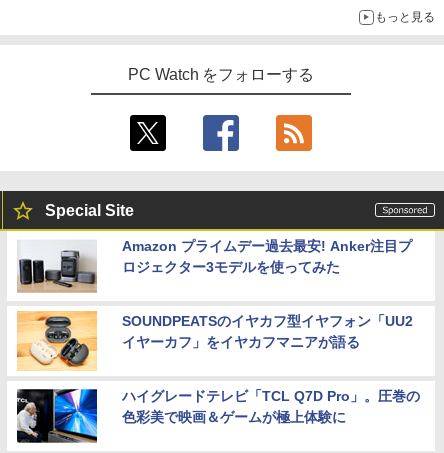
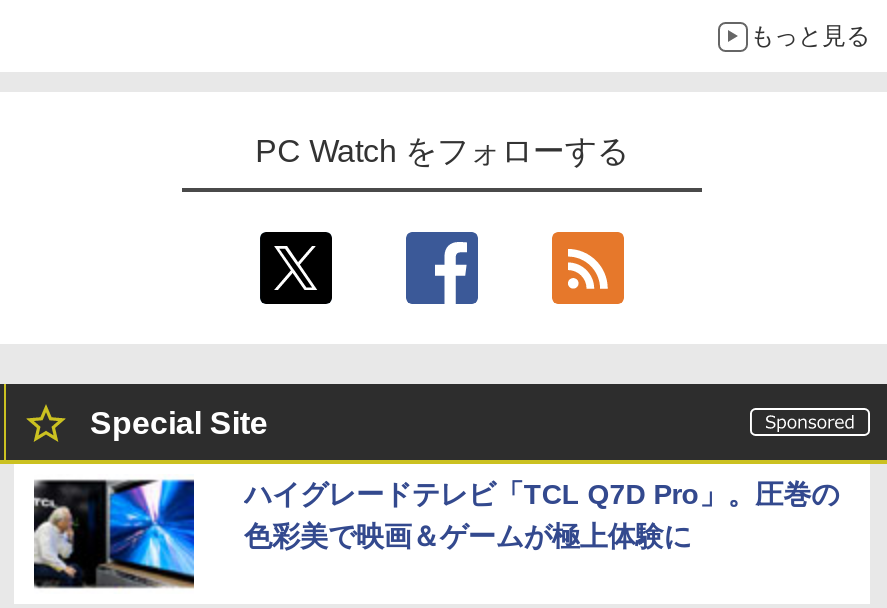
- [image]
- Amazon プライムデー過去最安! Anker注目プ
- ロジェクター3モデルを使ってみた
- SOUNDPEATSのイヤカフ型イヤフォン「UU2
- イヤーカフ」をイヤカフマニアが語る

- [image]
